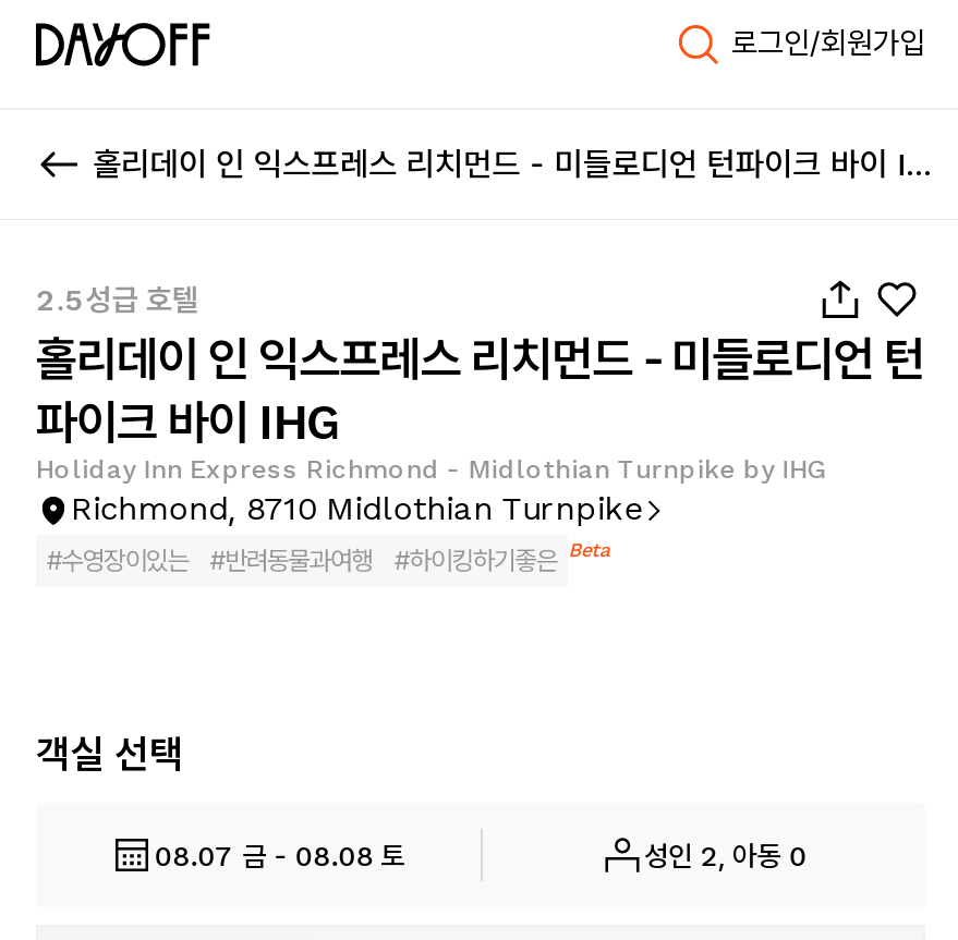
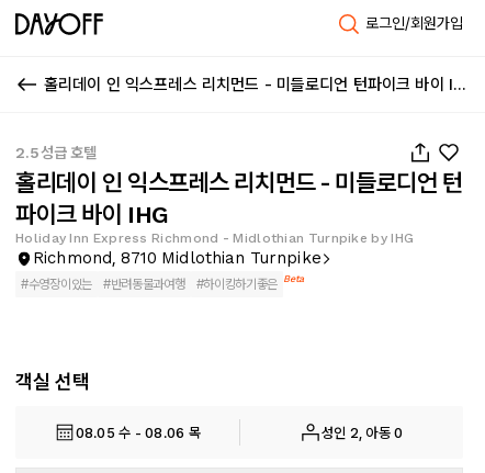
- 08.07 금 - 08.08 토
+ 08.05 수 - 08.06 목
